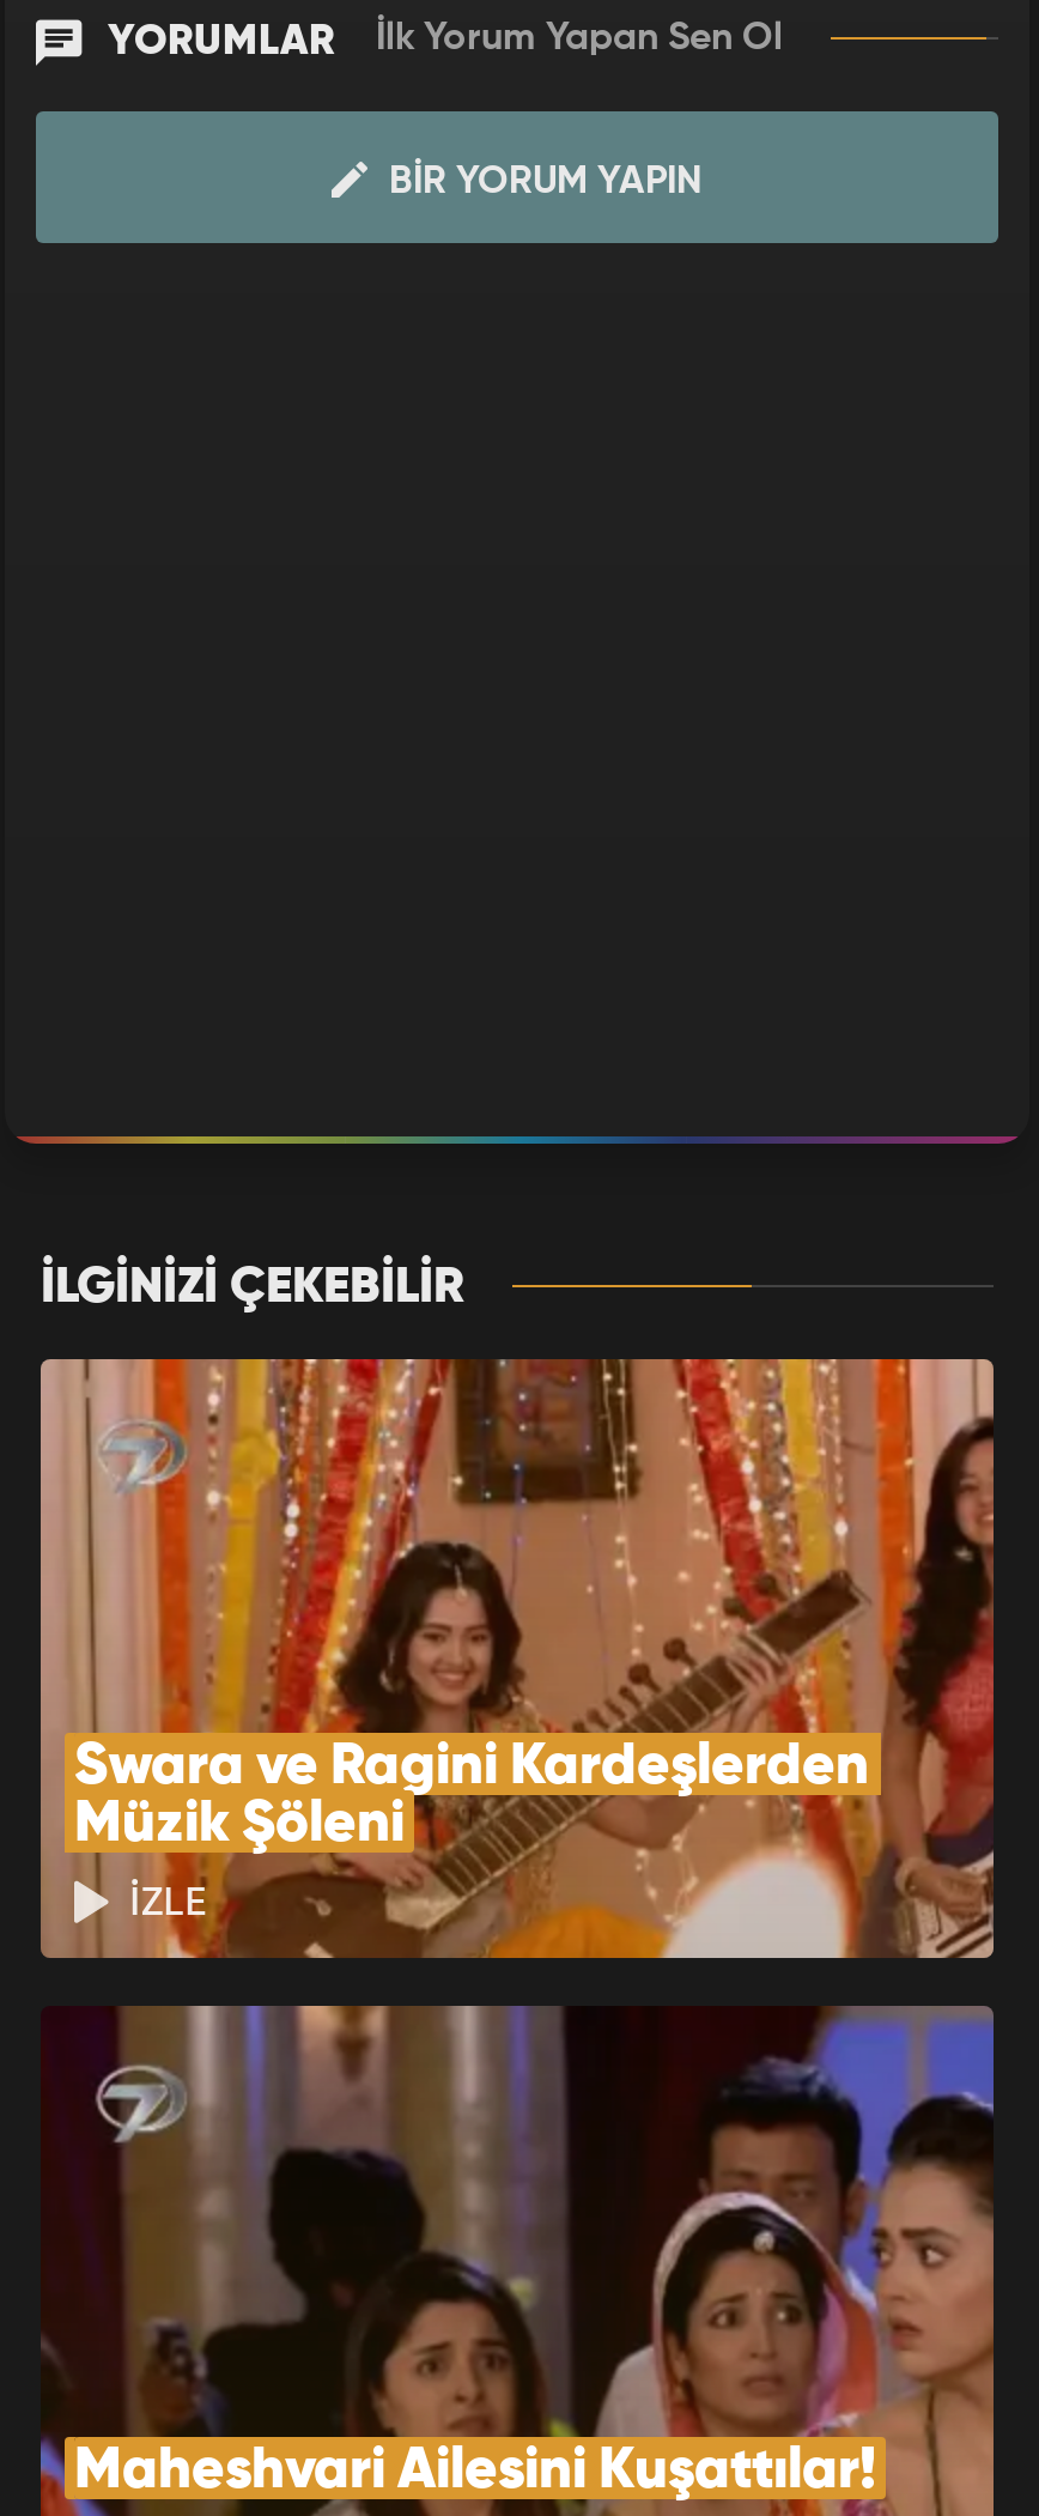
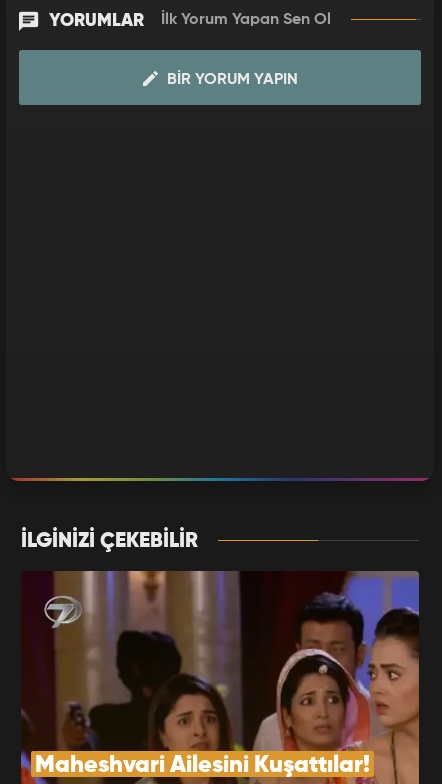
- [image]
- Swara ve Ragini Kardeşlerden
- Müzik Şöleni
- İZLE
